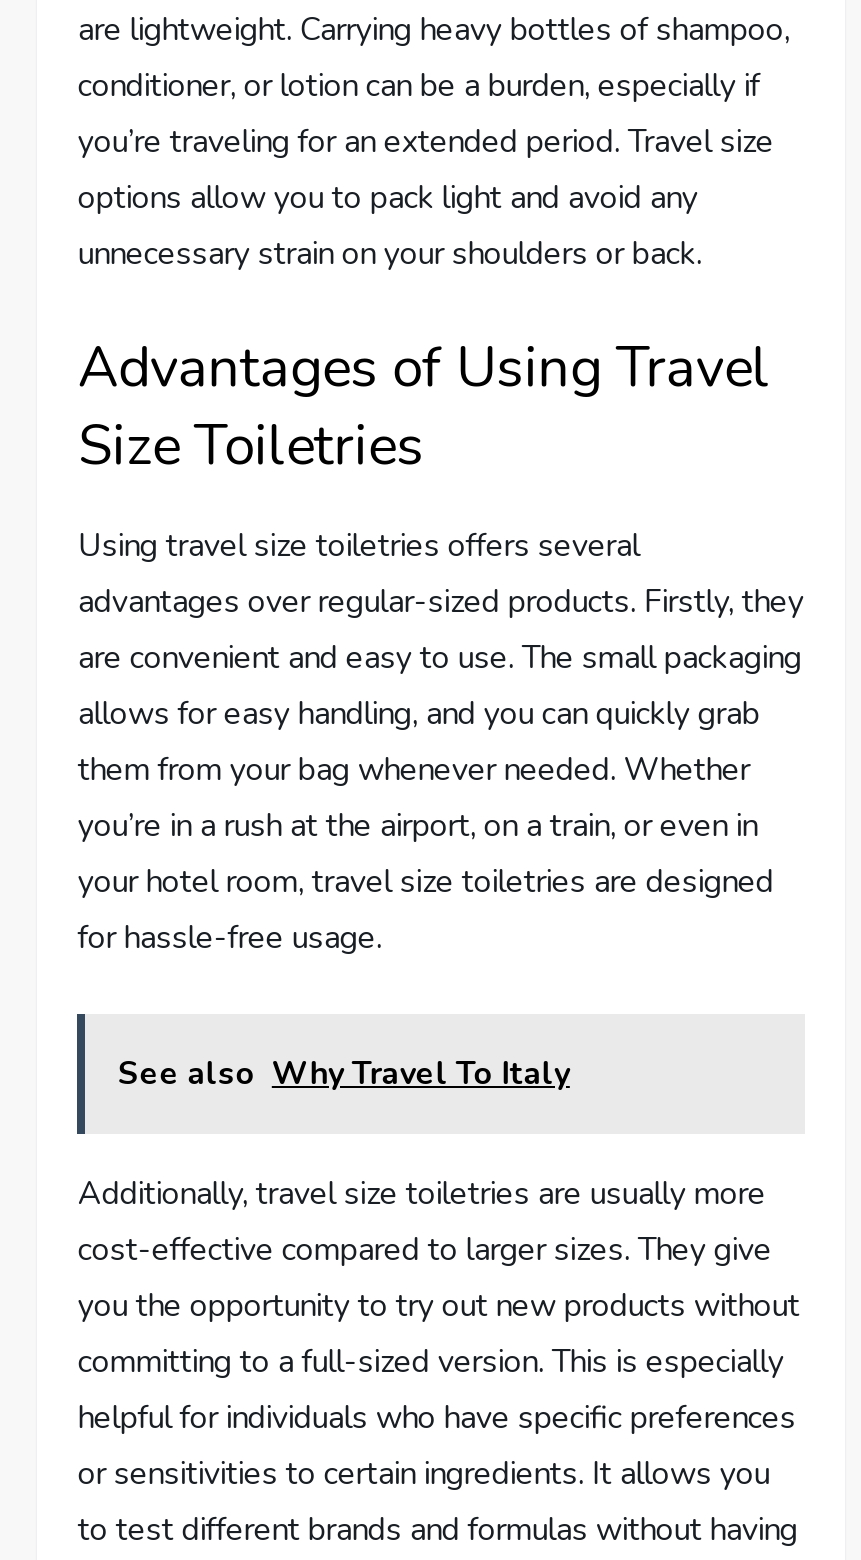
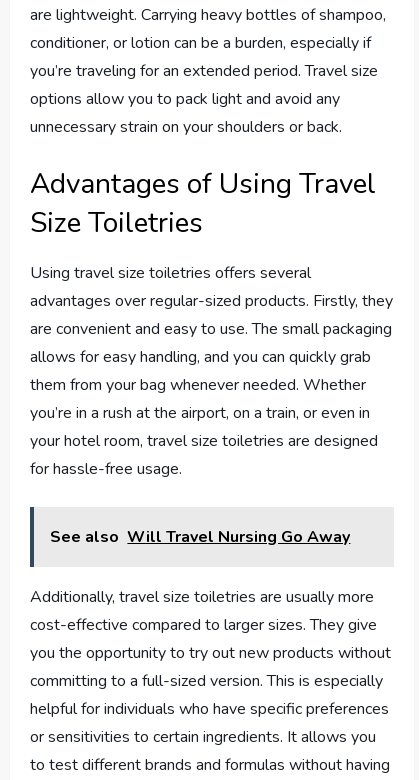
- See also Why Travel To Italy
+ See also Will Travel Nursing Go Away
